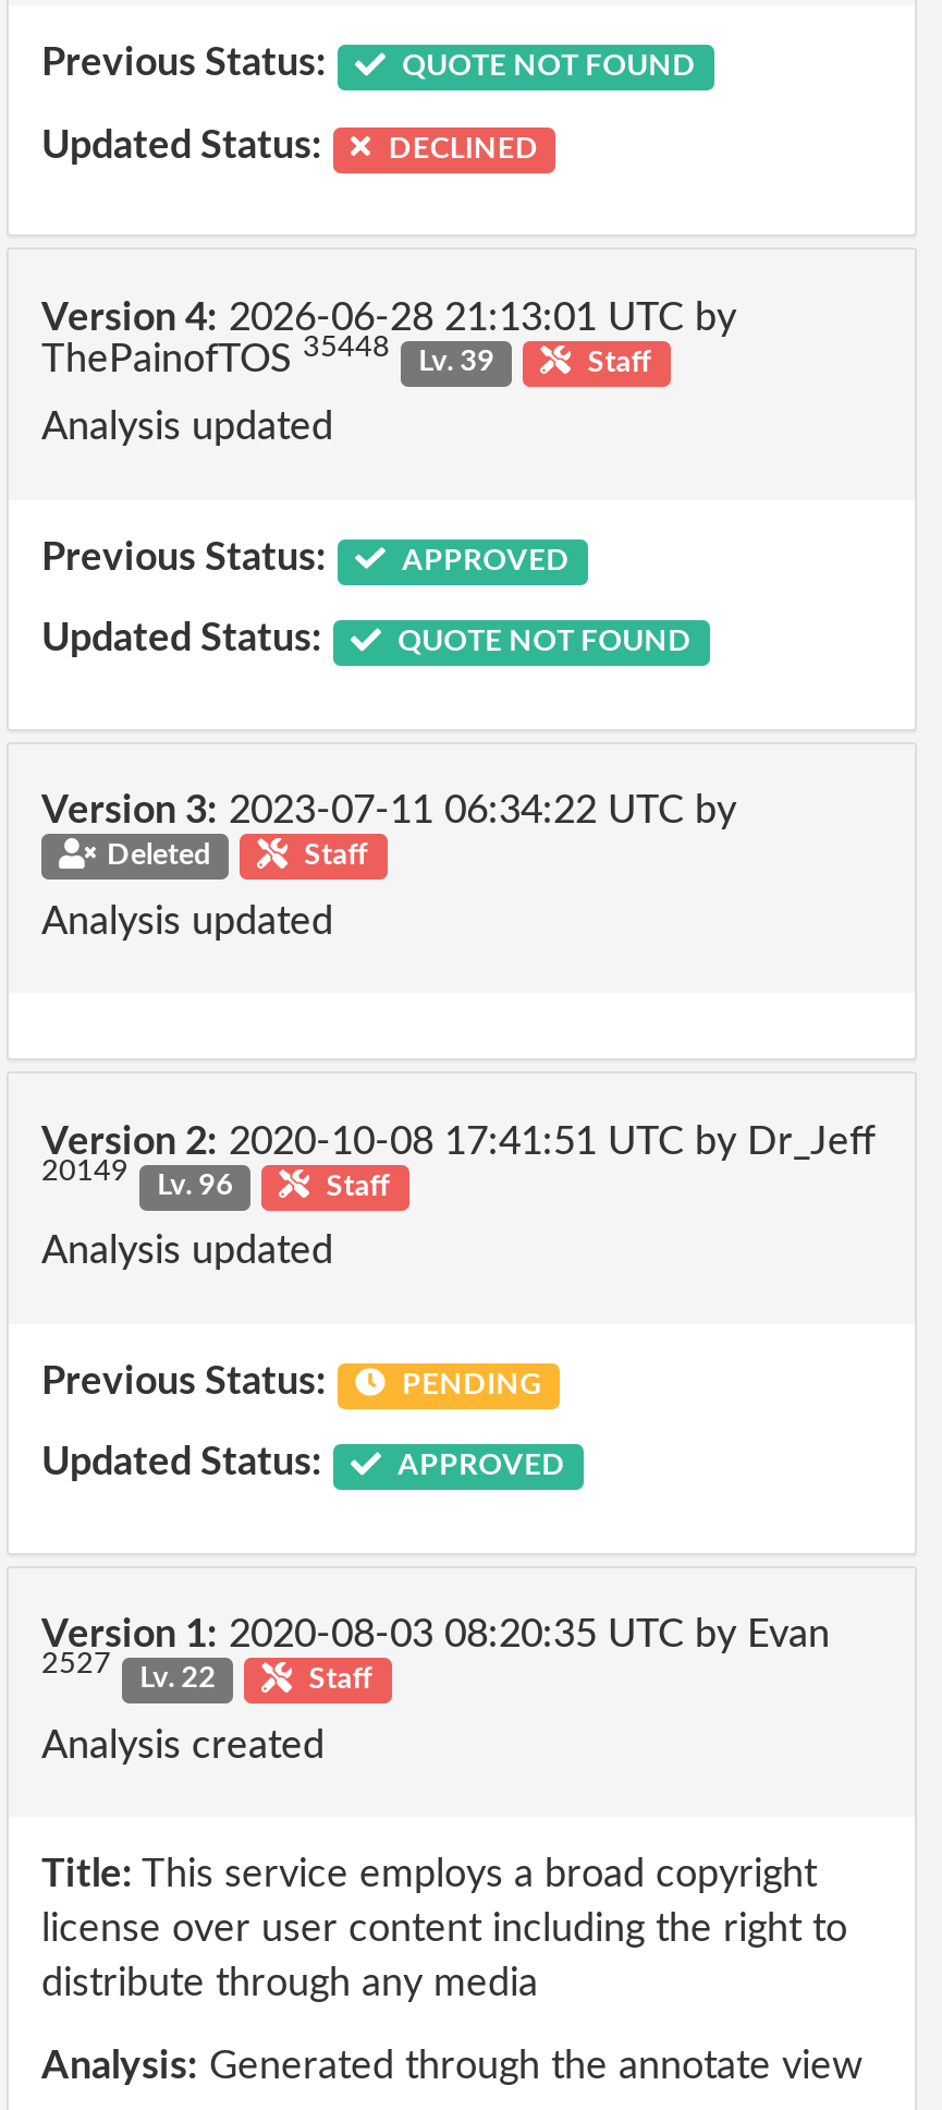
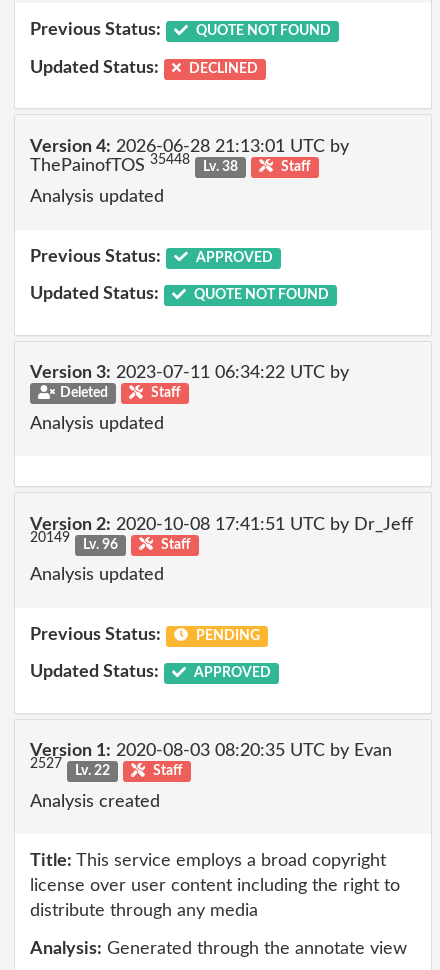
- ThePainofTOS 35448 Lv. 39
+ ThePainofTOS 35448 Lv. 38
